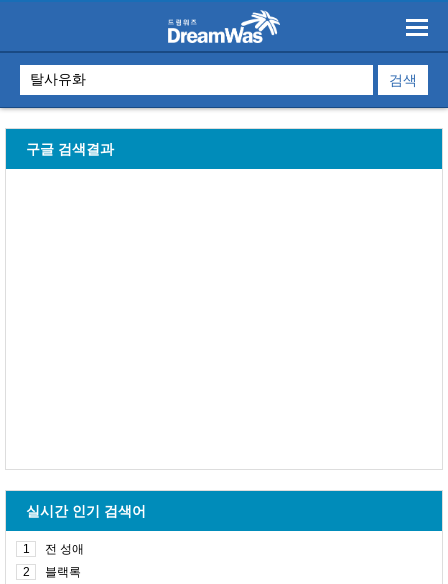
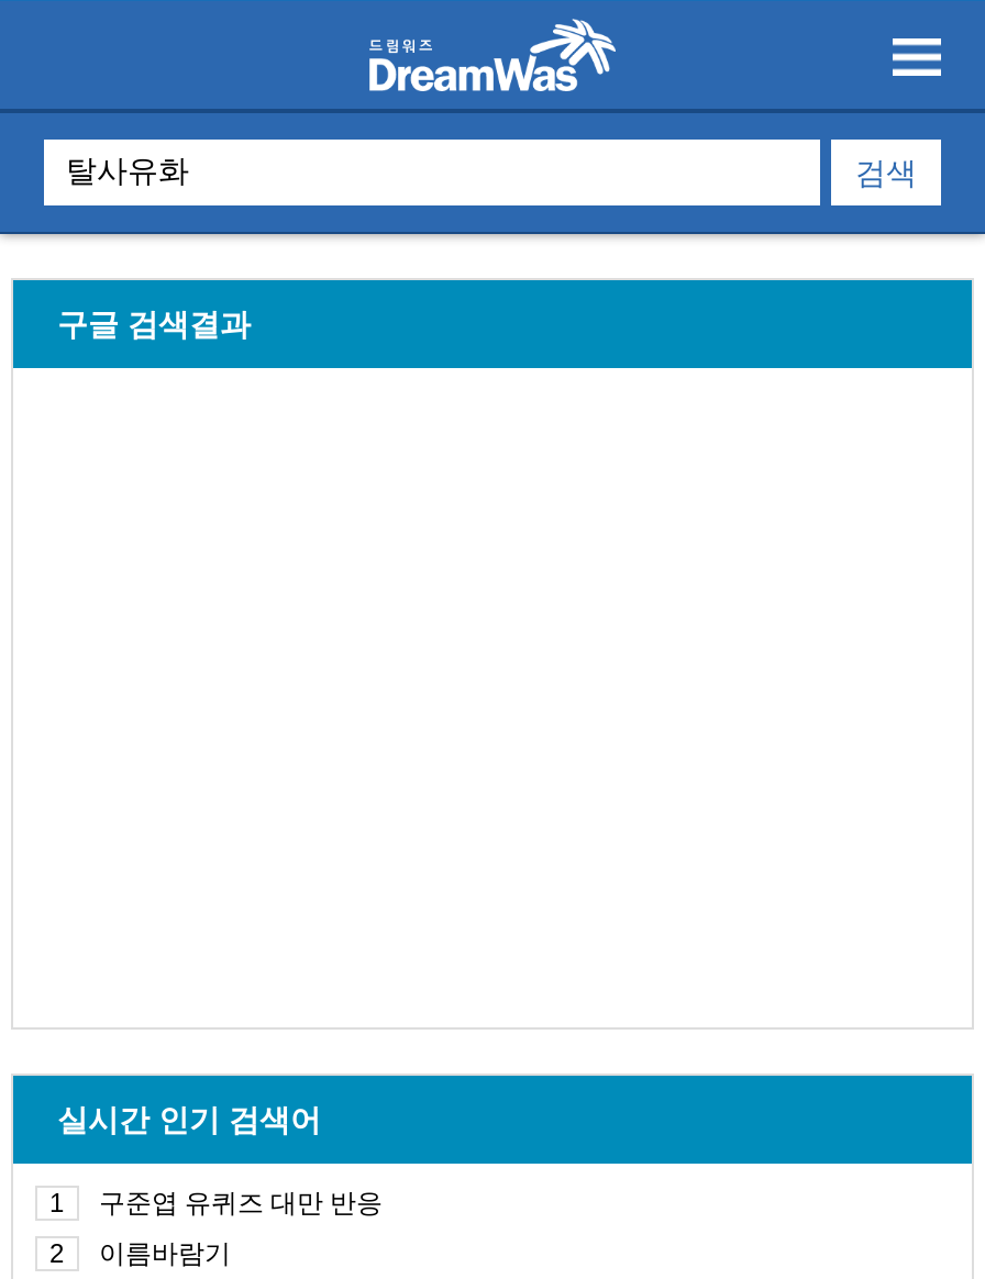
- 전 성애
+ 구준엽 유퀴즈 대만 반응

- 블랙록
+ 이름바람기
